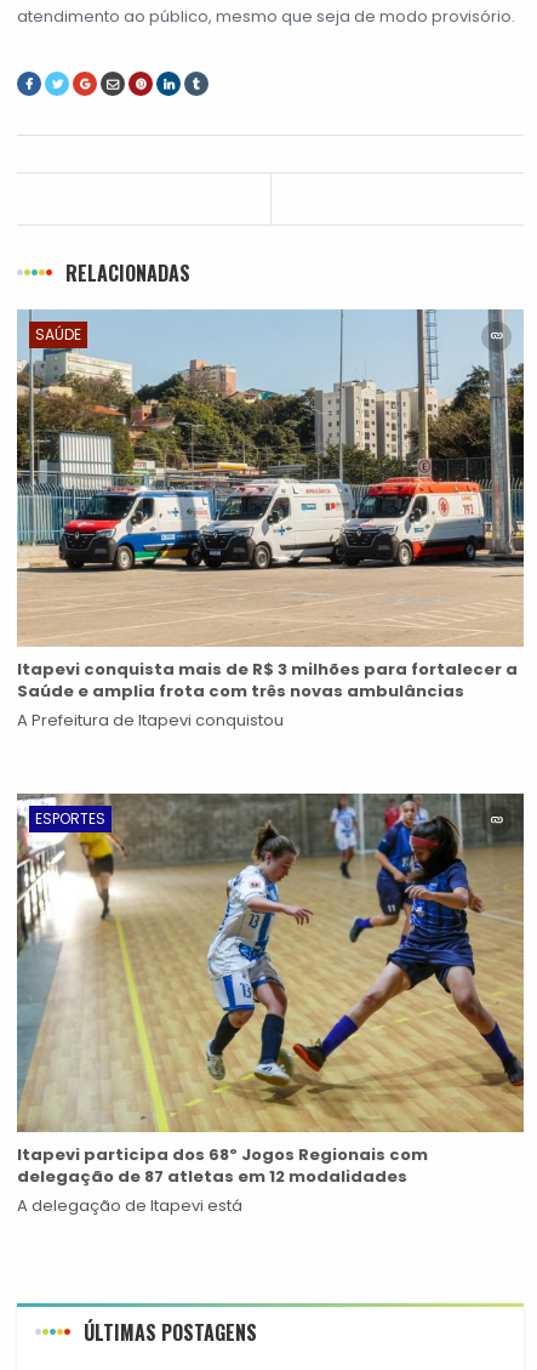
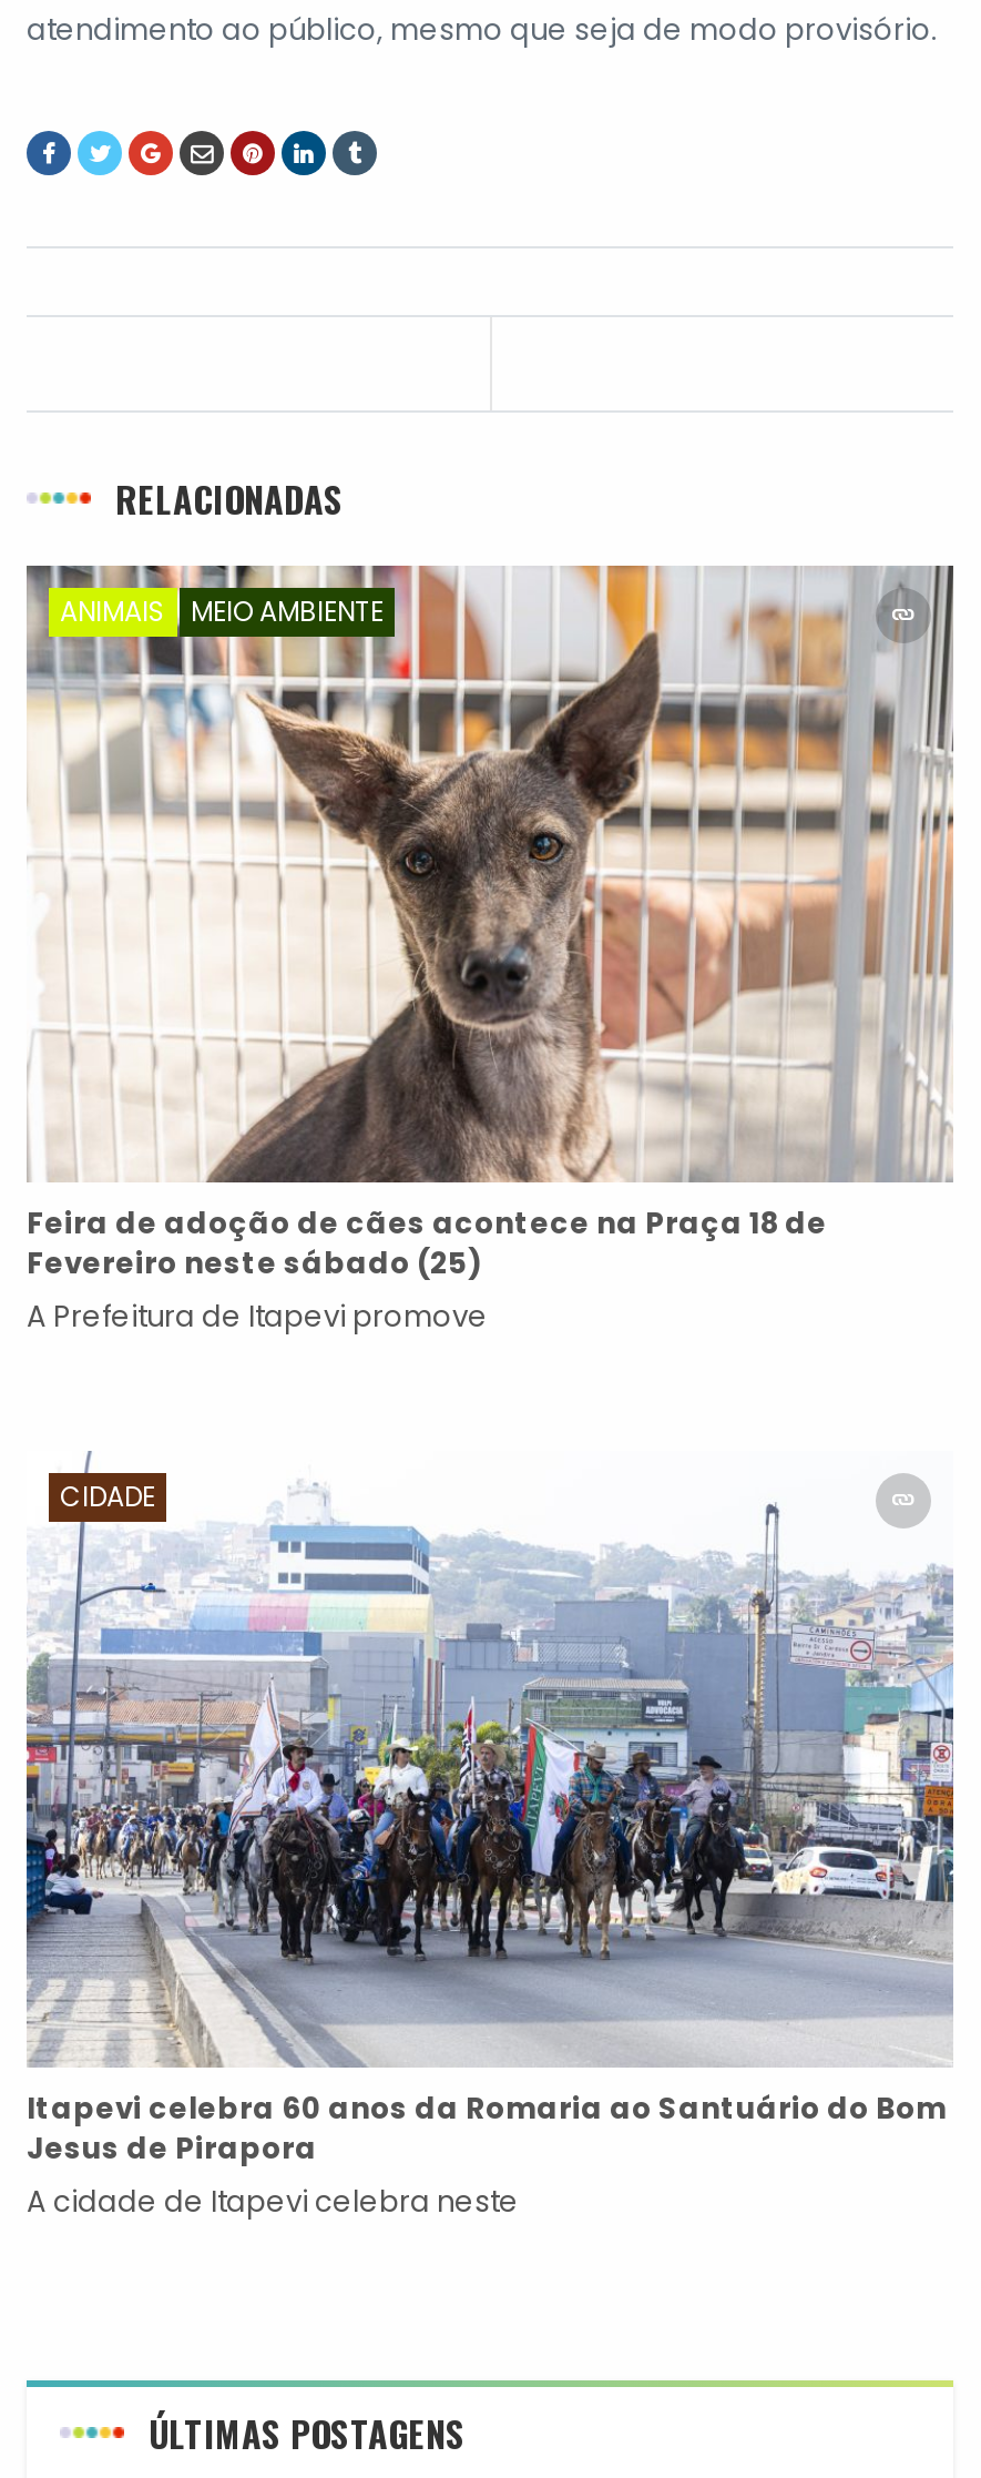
- [image]
- SAÚDE
+ [image]
+ ANIMAIS
+ MEIO AMBIENTE

- Itapevi conquista mais de R$ 3 milhões para fortalecer a
- Saúde e amplia frota com três novas ambulâncias
- A Prefeitura de Itapevi conquistou
+ Feira de adoção de cães acontece na Praça 18 de
+ Fevereiro neste sábado (25)
+ A Prefeitura de Itapevi promove

- [image]
- ESPORTES
+ [image]
+ CIDADE

- Itapevi participa dos 68º Jogos Regionais com
- delegação de 87 atletas em 12 modalidades
- A delegação de Itapevi está
+ Itapevi celebra 60 anos da Romaria ao Santuário do Bom
+ Jesus de Pirapora
+ A cidade de Itapevi celebra neste
